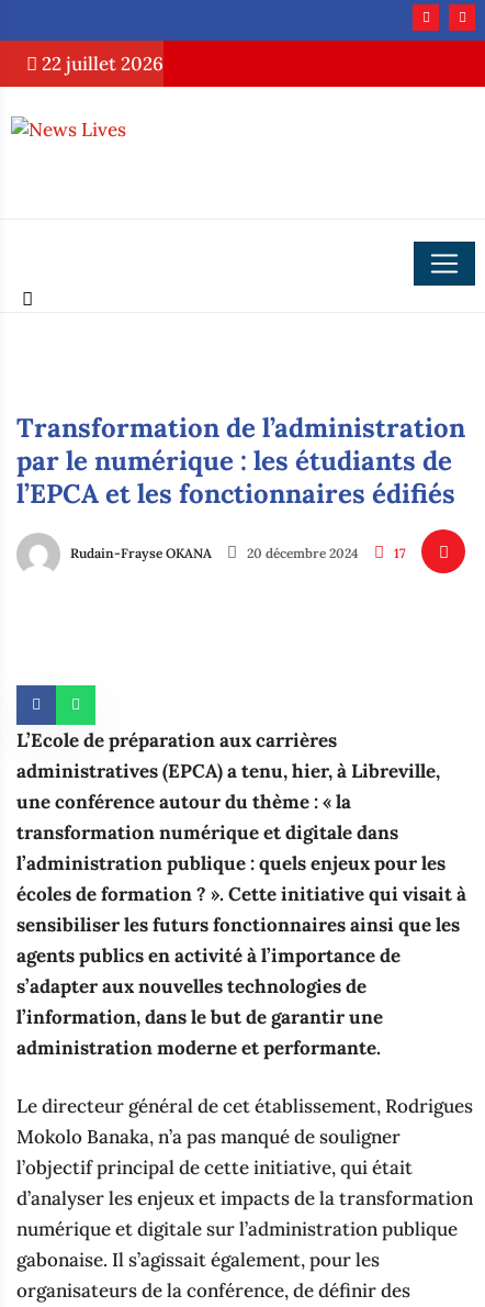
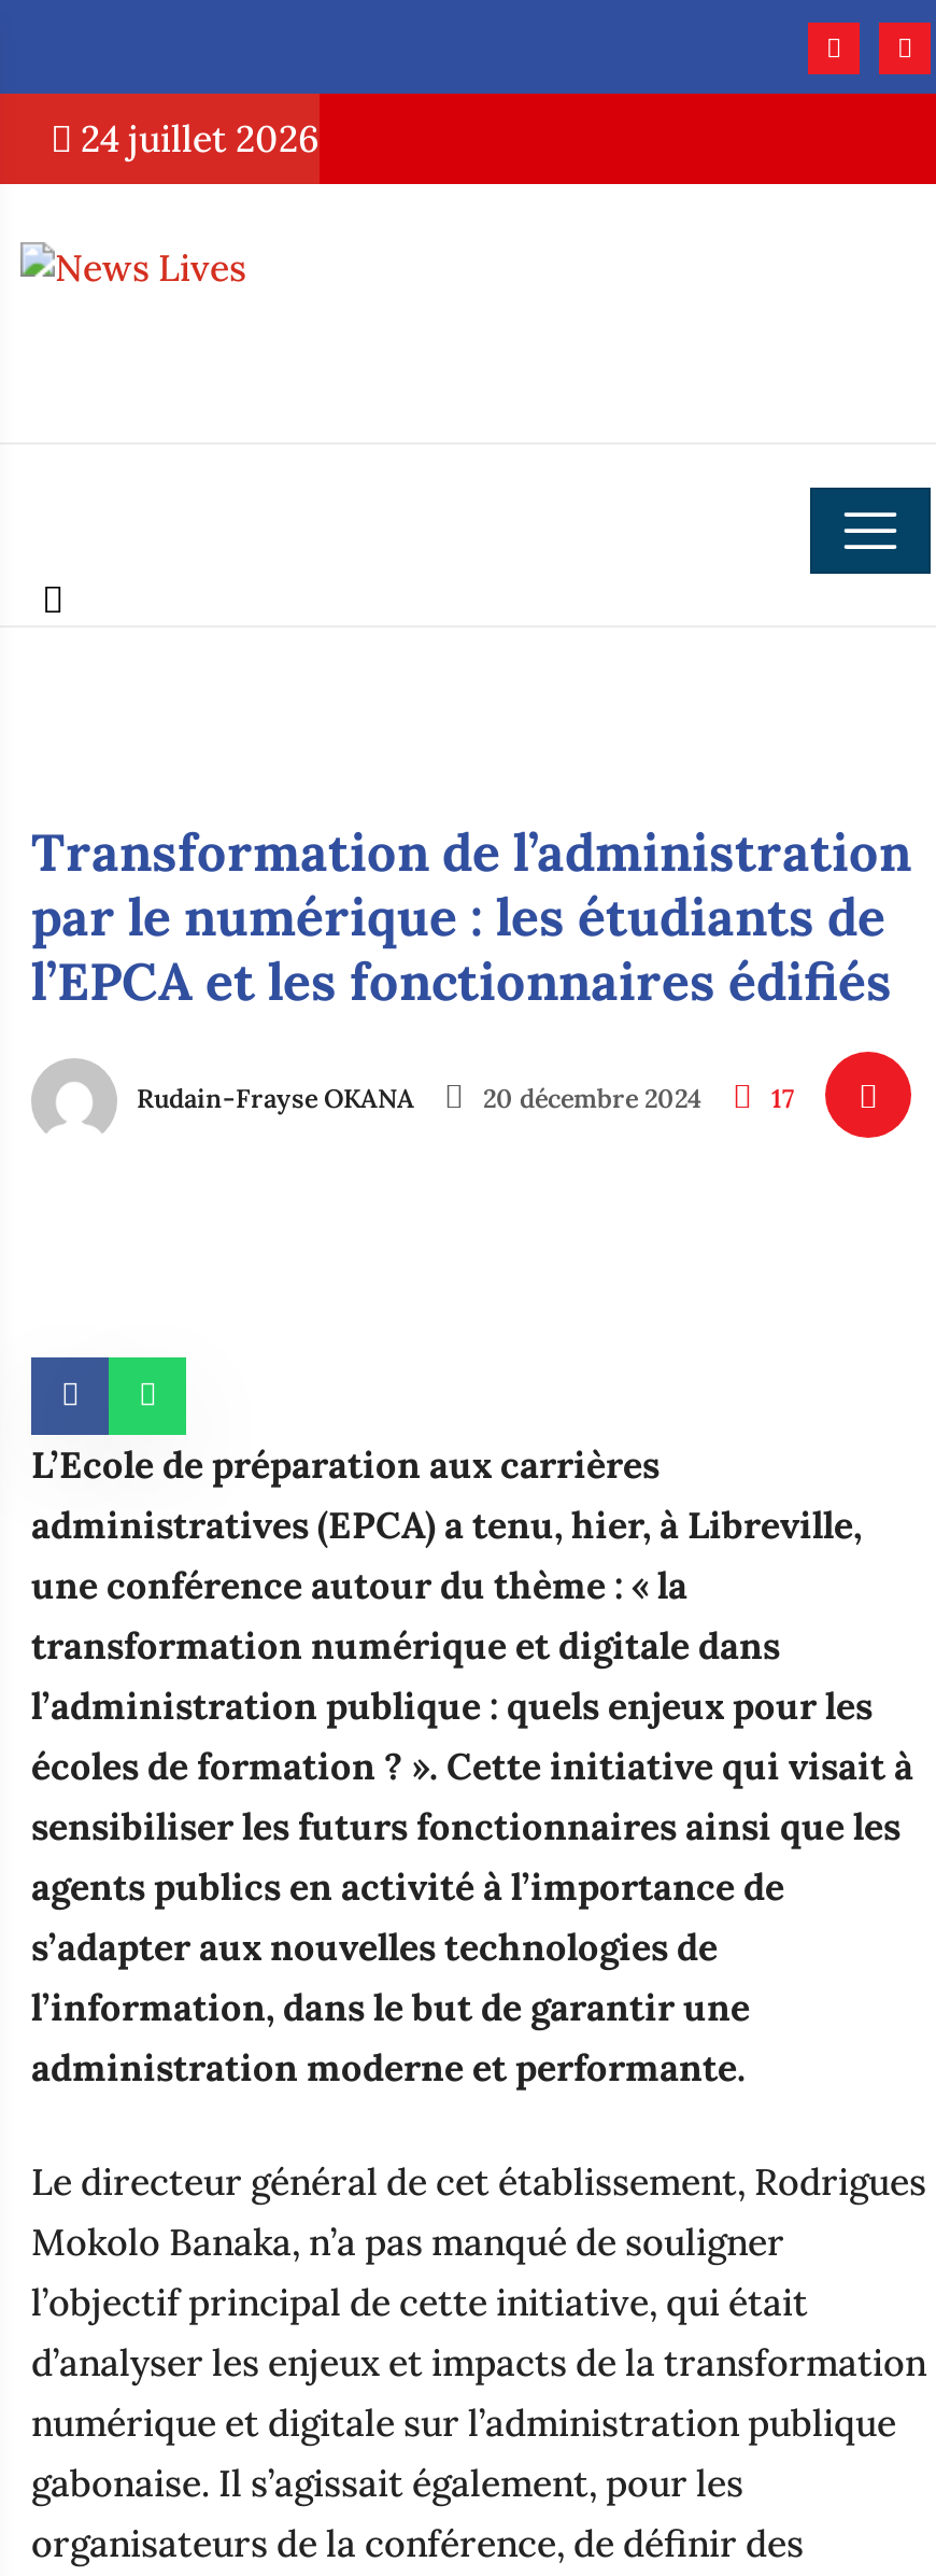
- 22 juillet 2026
+ 24 juillet 2026
